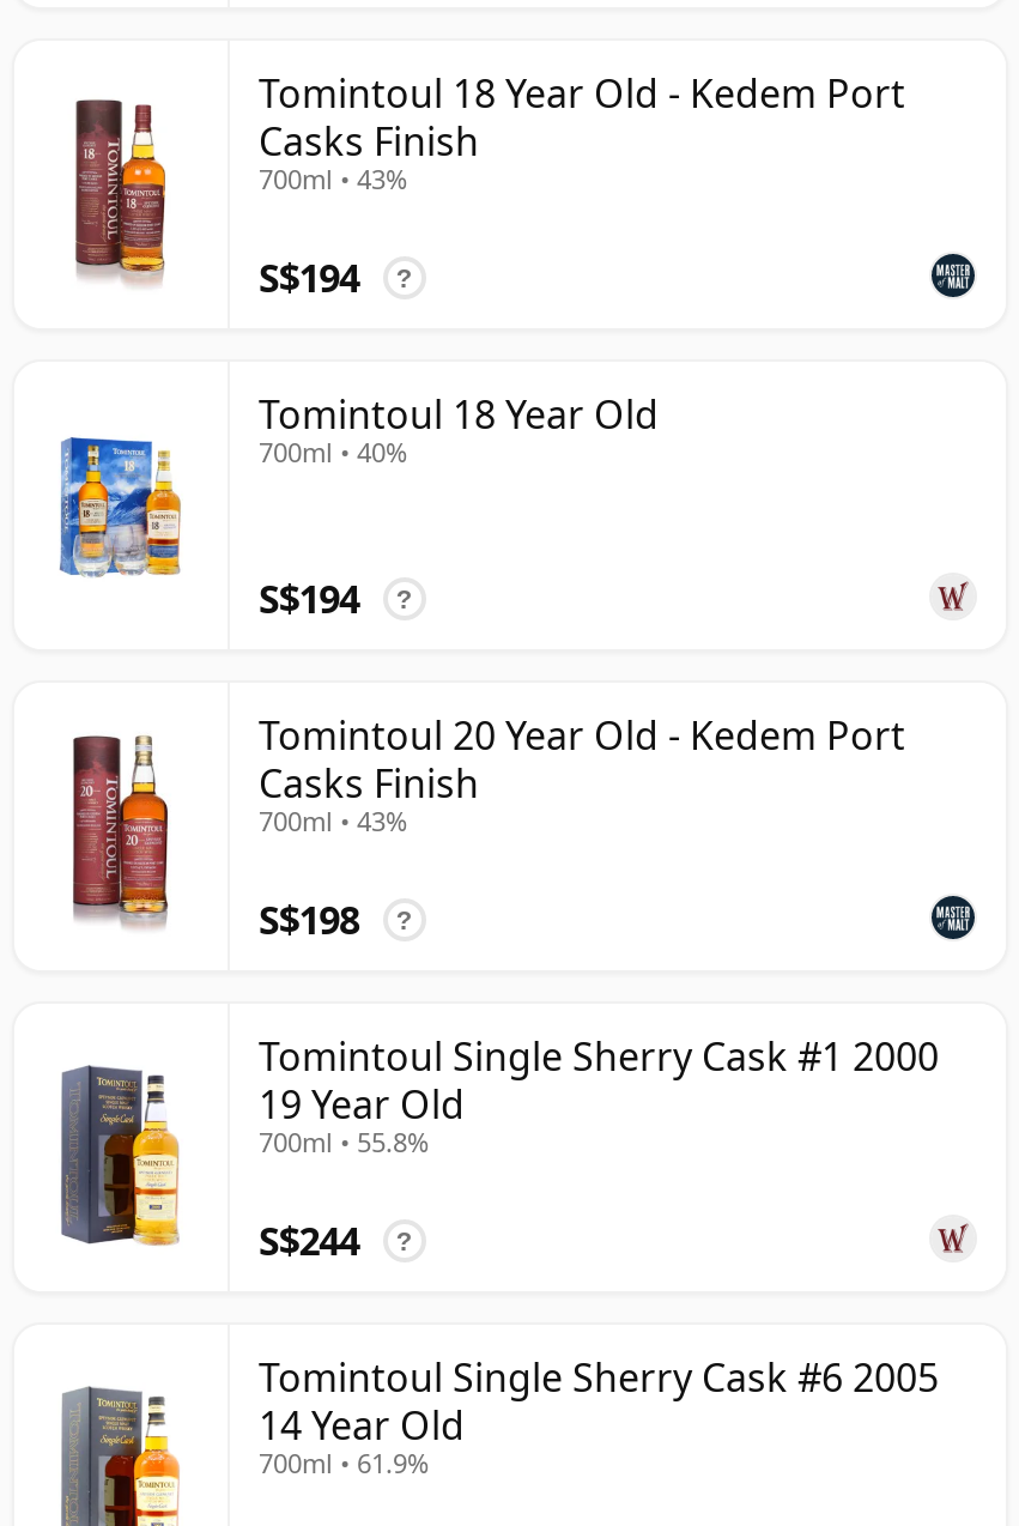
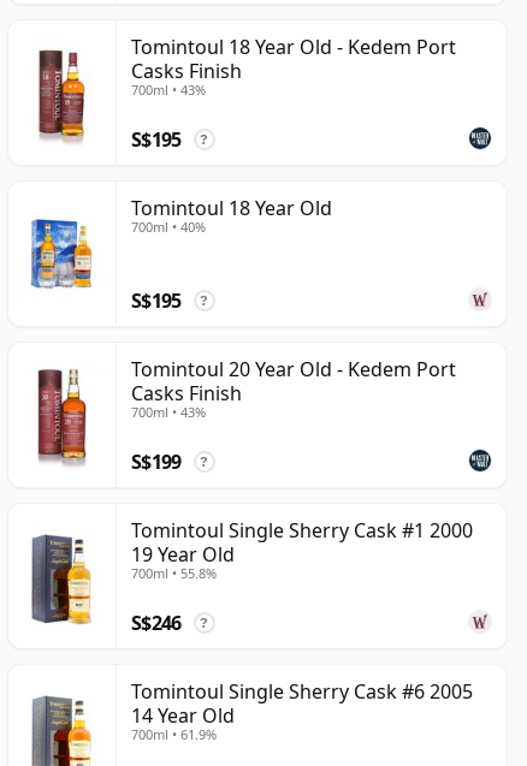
- S$194
+ S$195

- S$194
+ S$195

- S$198
+ S$199

- S$244
+ S$246
